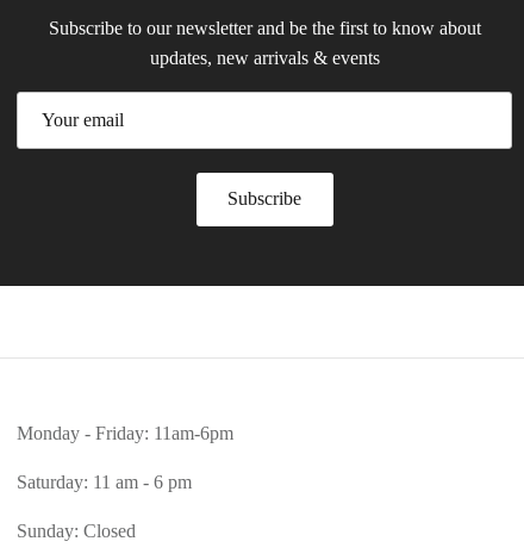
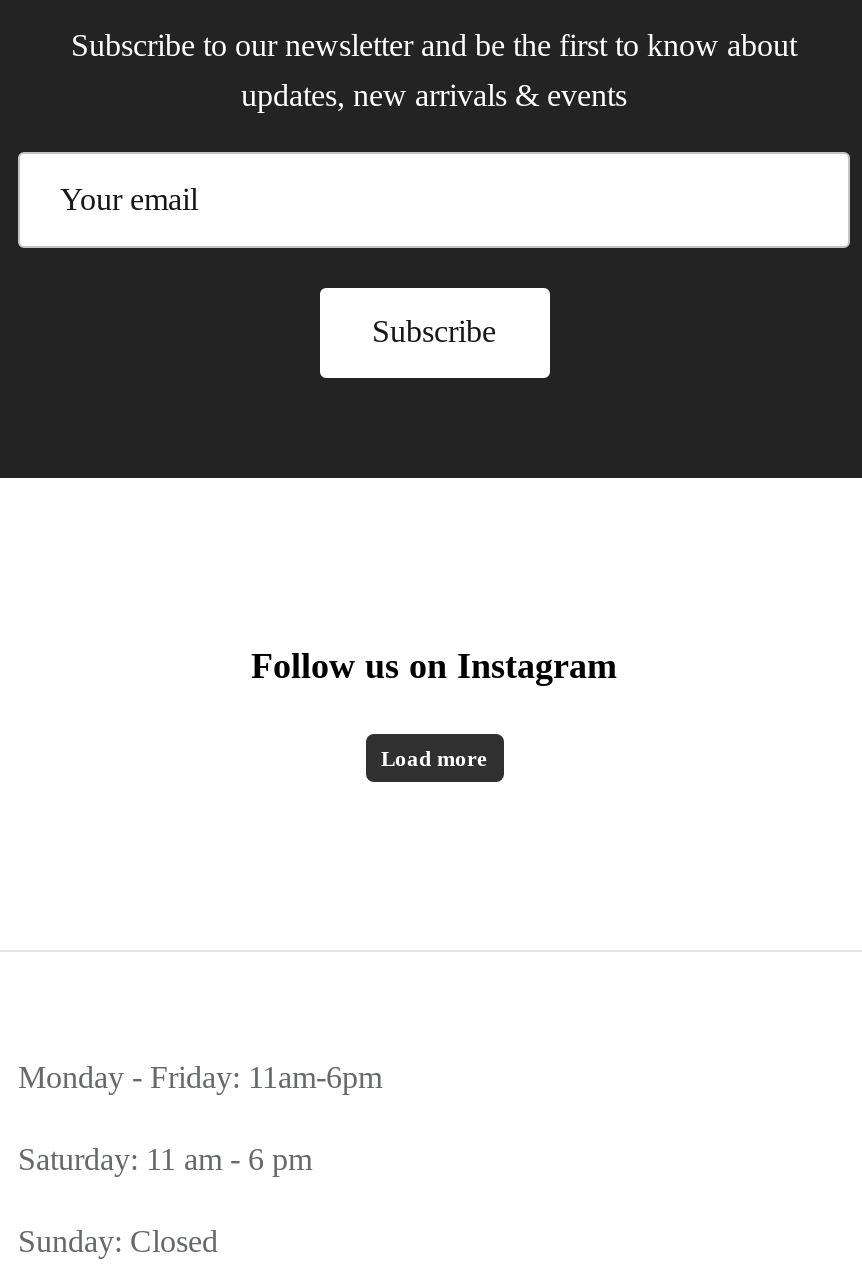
+ Follow us on Instagram
+ Load more
